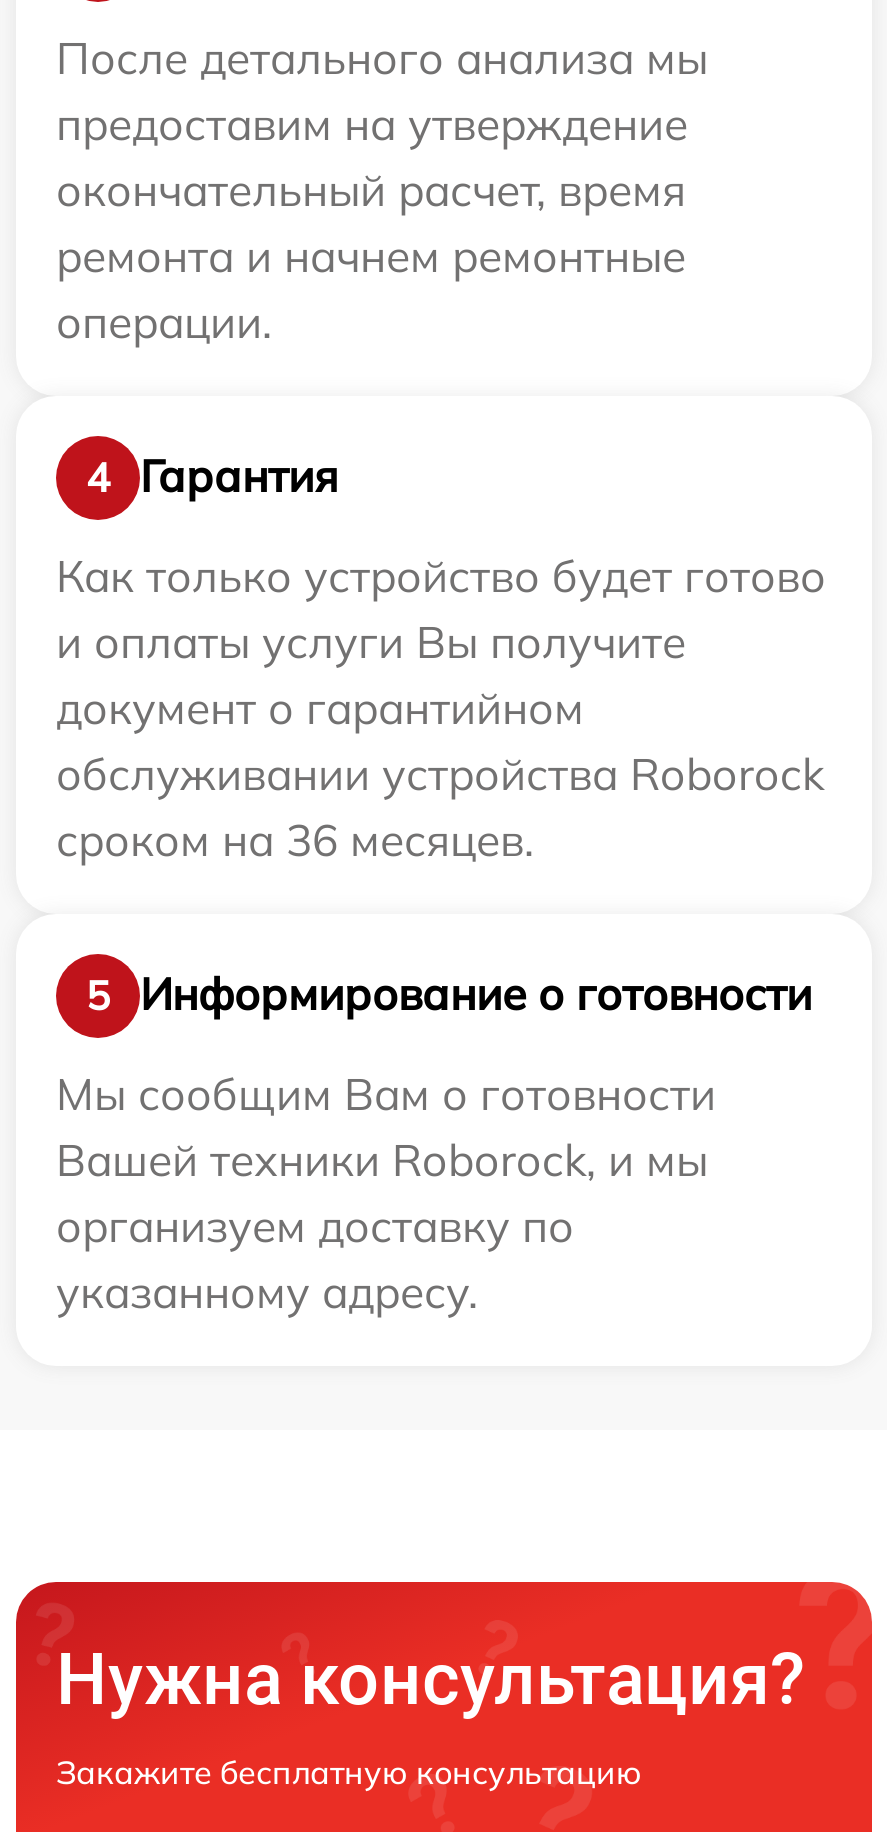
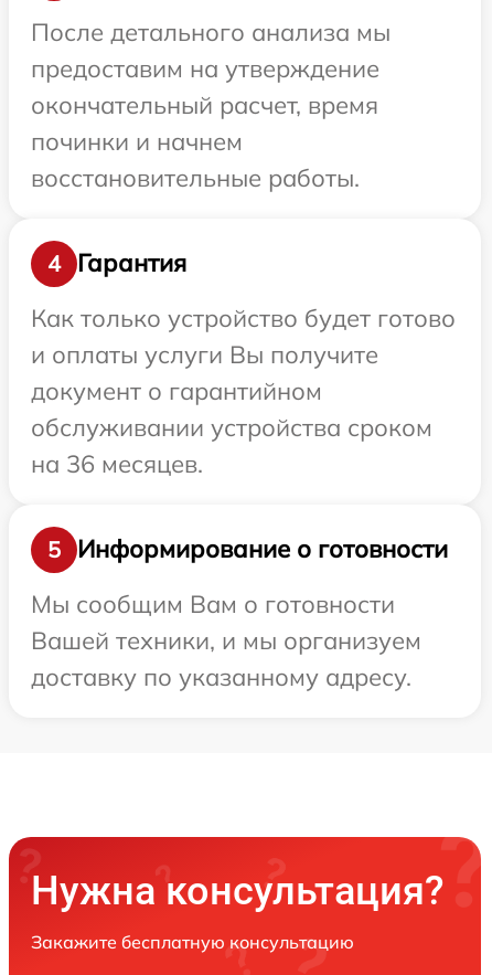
- ремонта и начнем ремонтные
- операции.
+ починки и начнем
+ восстановительные работы.

- обслуживании устройства Roborock
- сроком на 36 месяцев.
+ обслуживании устройства сроком
+ на 36 месяцев.

- Вашей техники Roborock, и мы
- организуем доставку по
- указанному адресу.
+ Вашей техники, и мы организуем
+ доставку по указанному адресу.
